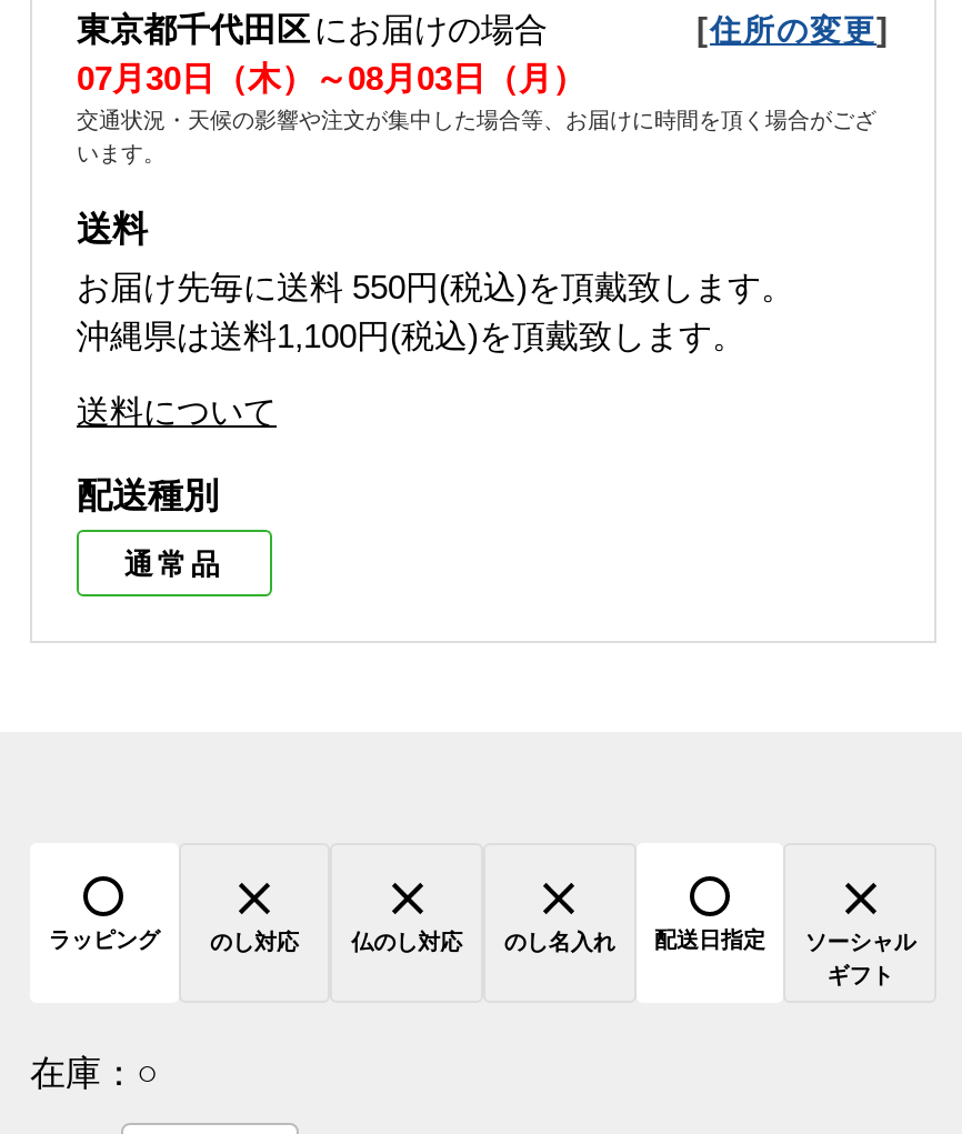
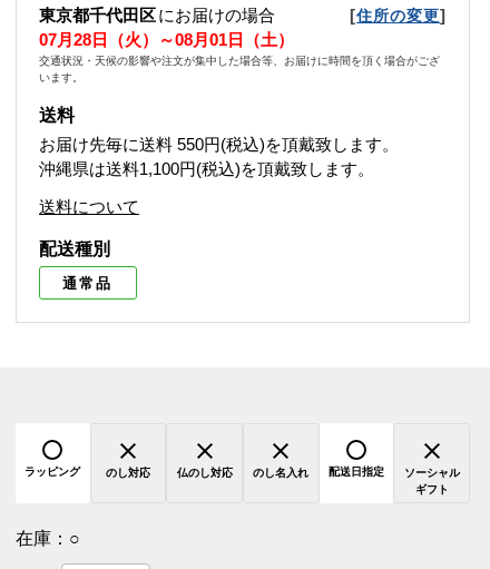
- 07月30日（木）～08月03日（月）
+ 07月28日（火）～08月01日（土）
